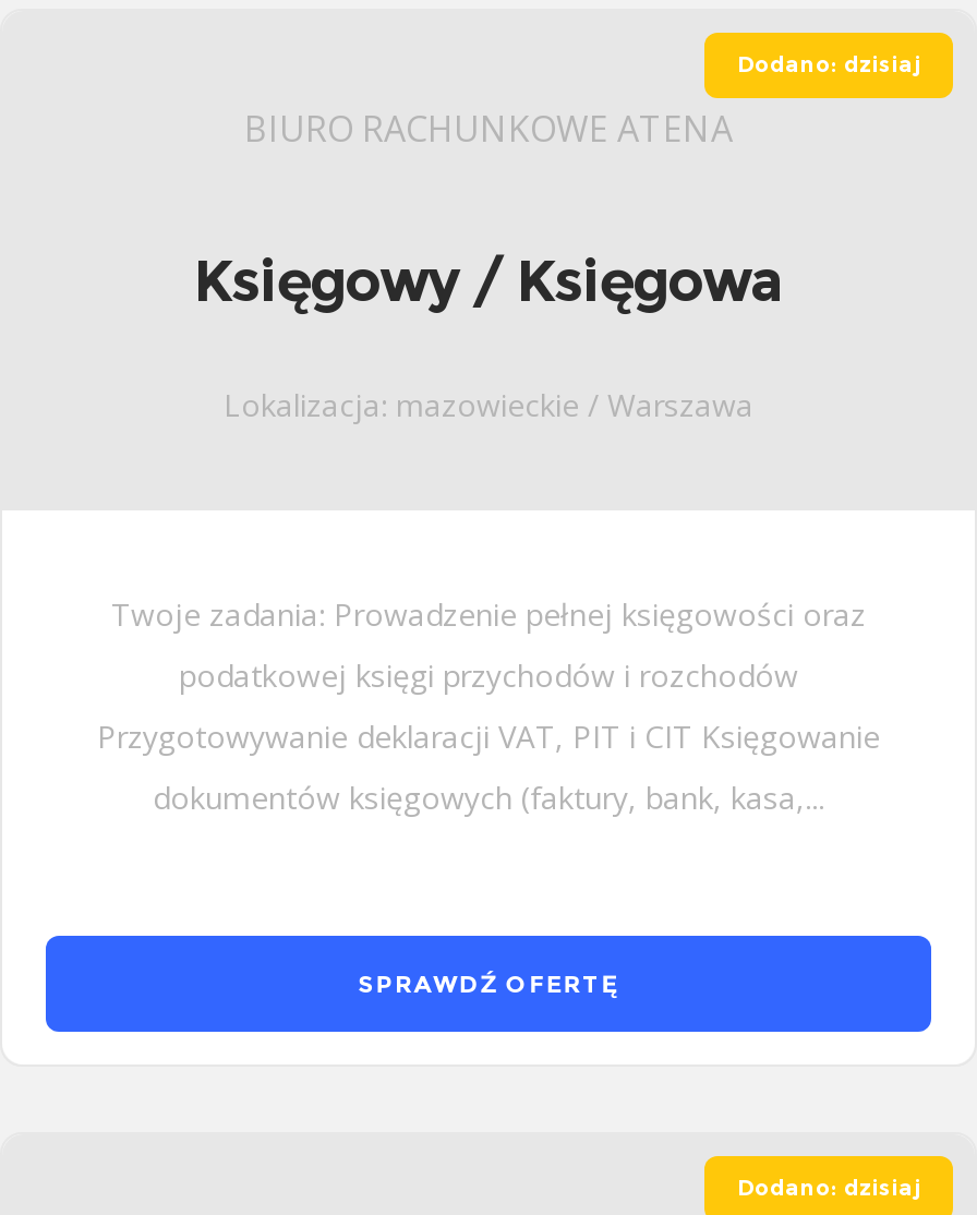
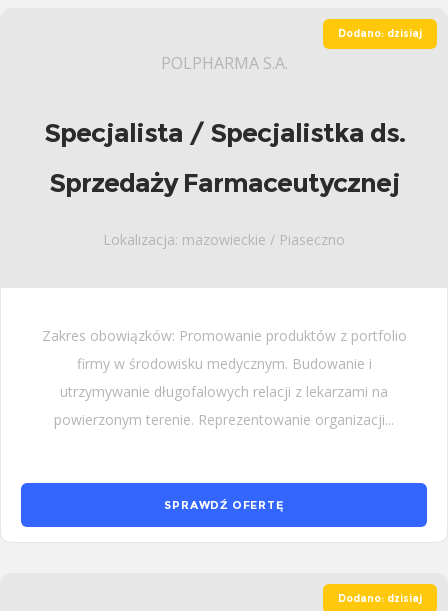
- BIURO RACHUNKOWE ATENA
- Księgowy / Księgowa
- Lokalizacja: mazowieckie / Warszawa
+ POLPHARMA S.A.
+ Specjalista / Specjalistka ds.
+ Sprzedaży Farmaceutycznej
+ Lokalizacja: mazowieckie / Piaseczno

- Twoje zadania: Prowadzenie pełnej księgowości oraz
- podatkowej księgi przychodów i rozchodów
- Przygotowywanie deklaracji VAT, PIT i CIT Księgowanie
- dokumentów księgowych (faktury, bank, kasa,...
+ Zakres obowiązków: Promowanie produktów z portfolio
+ firmy w środowisku medycznym. Budowanie i
+ utrzymywanie długofalowych relacji z lekarzami na
+ powierzonym terenie. Reprezentowanie organizacji...
